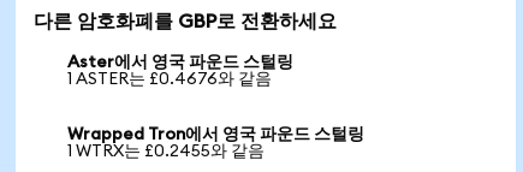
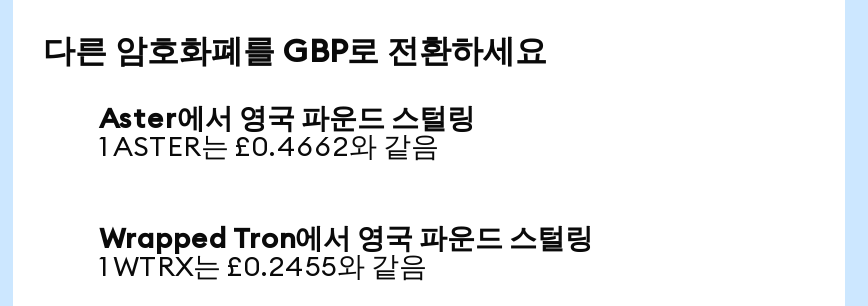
- 1 ASTER는 £0.4676와 같음
+ 1 ASTER는 £0.4662와 같음
